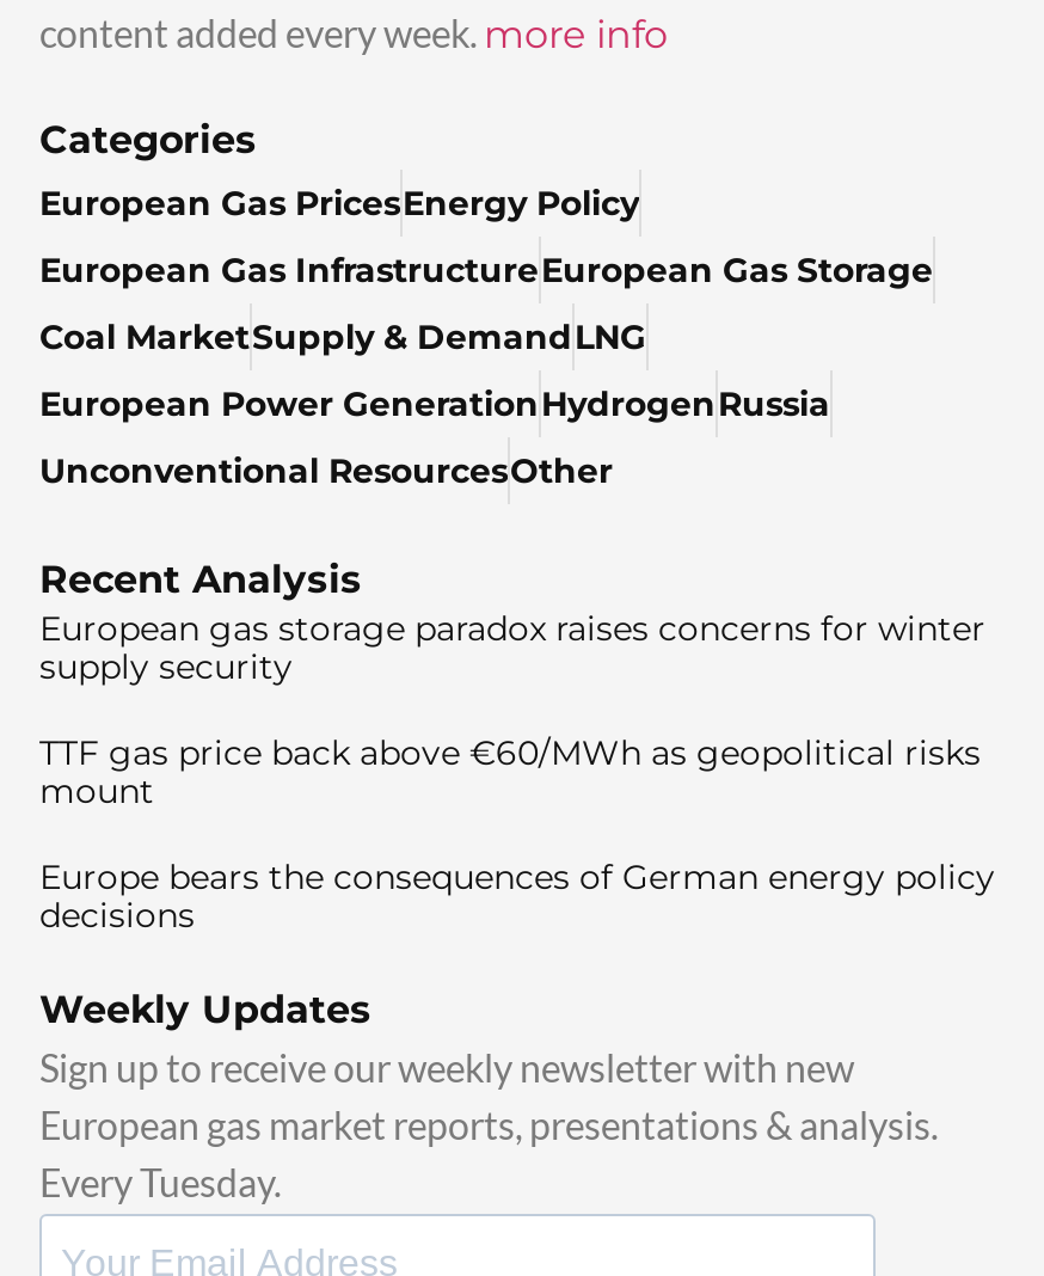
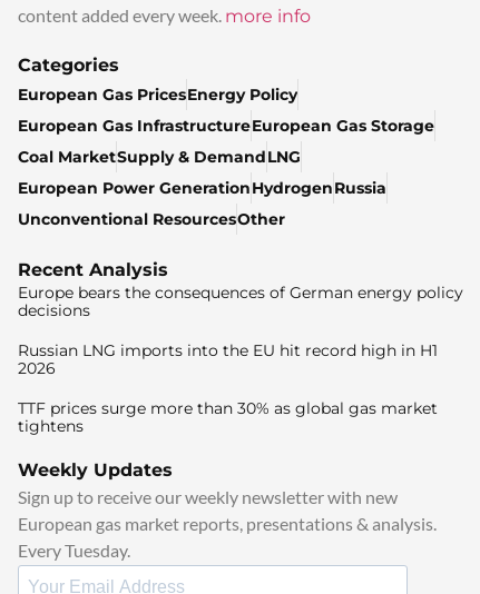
- European gas storage paradox raises concerns for winter
- supply security
- TTF gas price back above €60/MWh as geopolitical risks
- mount

moved up: Europe bears the consequences of German energy policy | decisions

+ Russian LNG imports into the EU hit record high in H1
+ 2026
+ TTF prices surge more than 30% as global gas market
+ tightens
